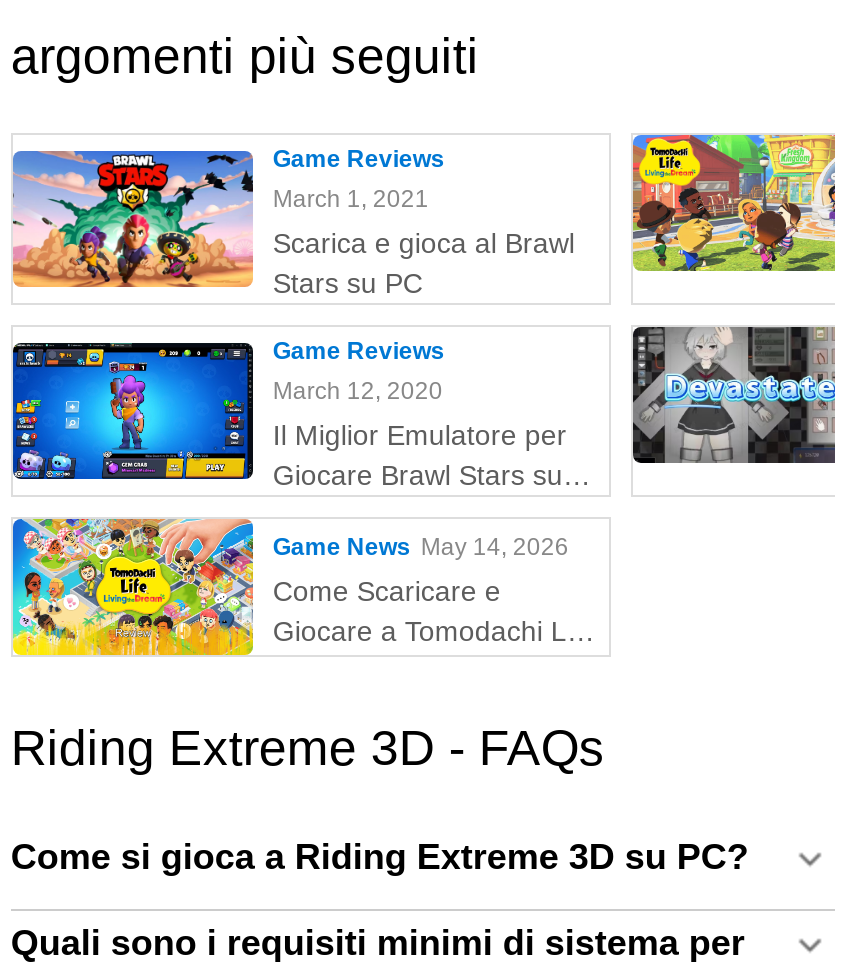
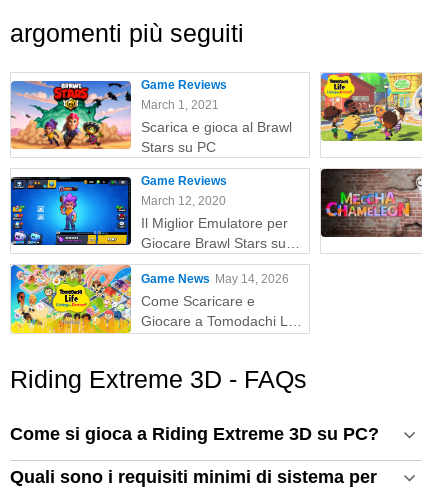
- [image]
+ [image]
